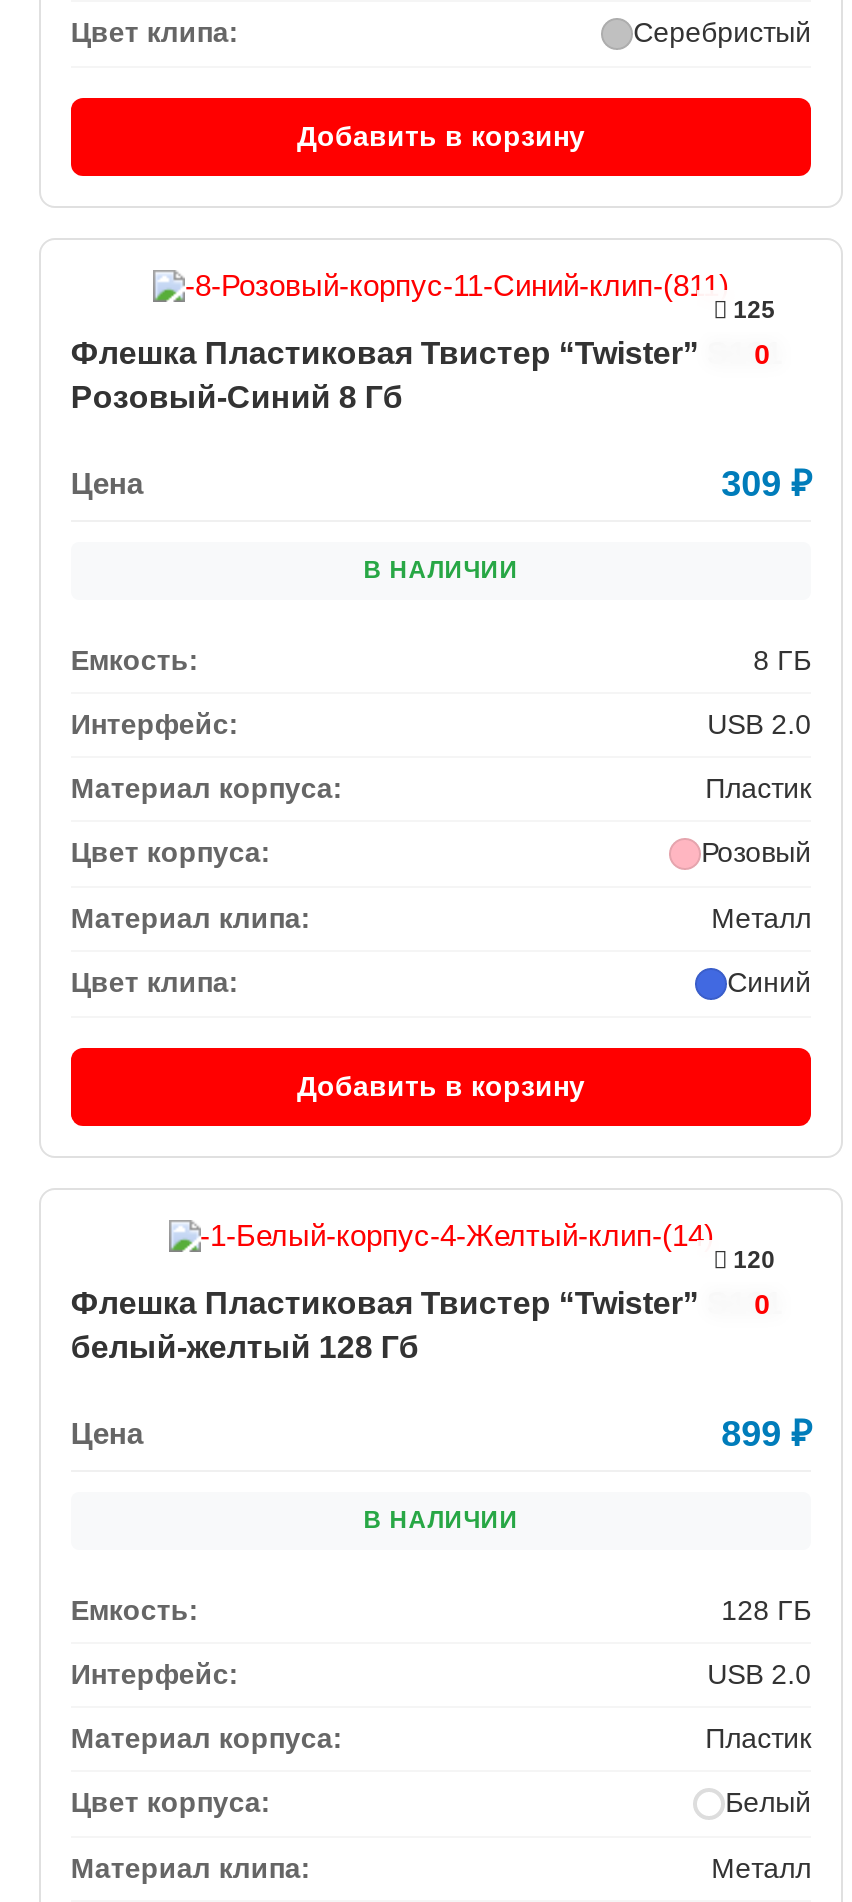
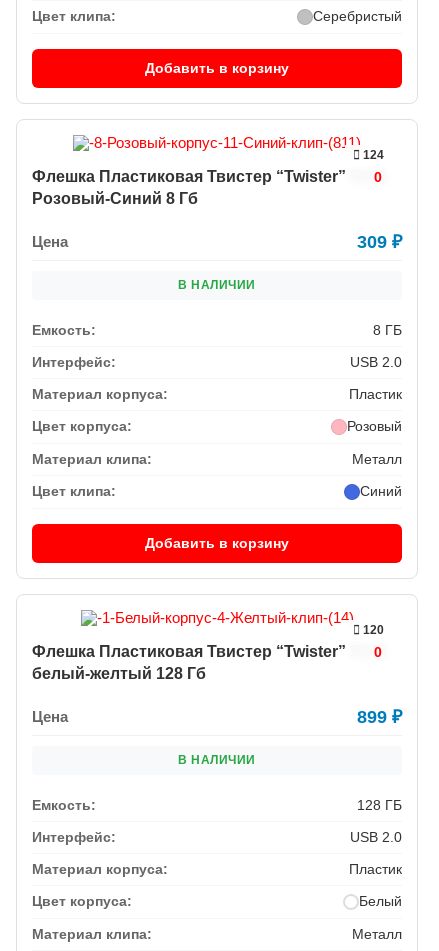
- 125
+ 124
